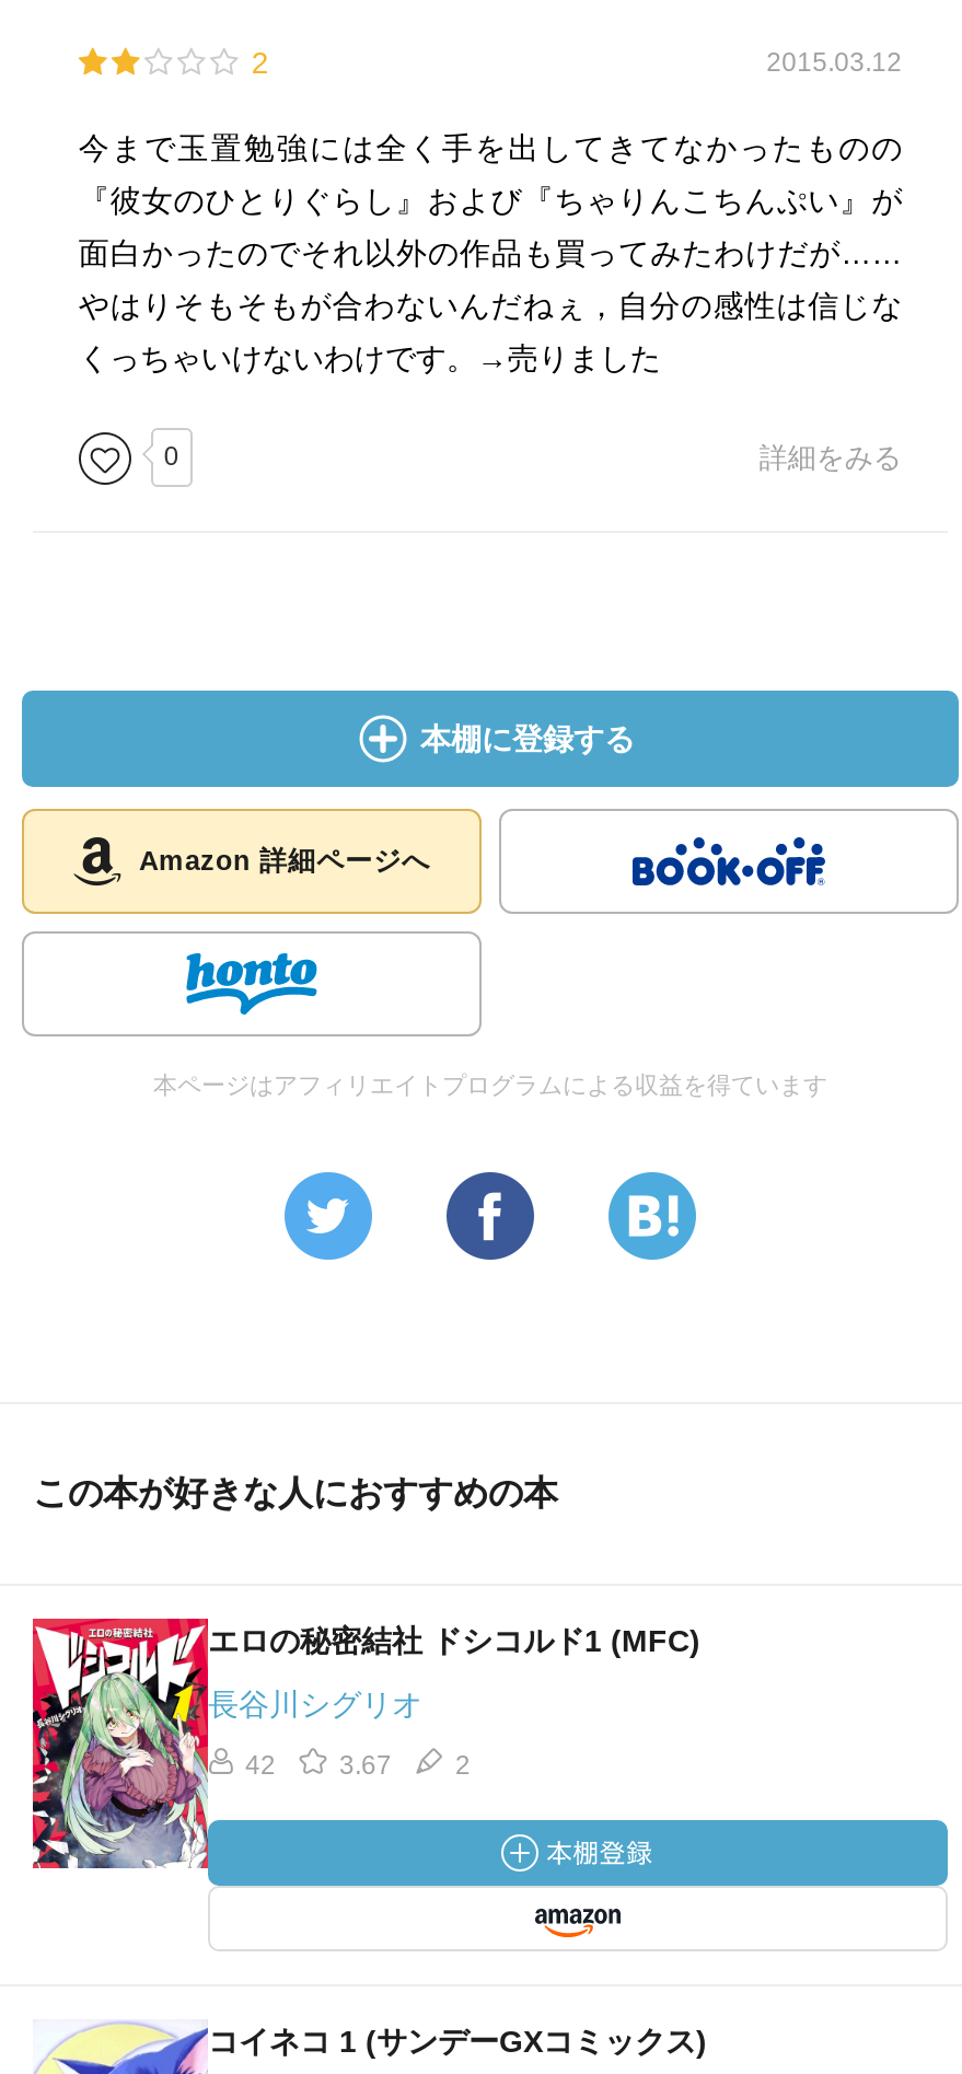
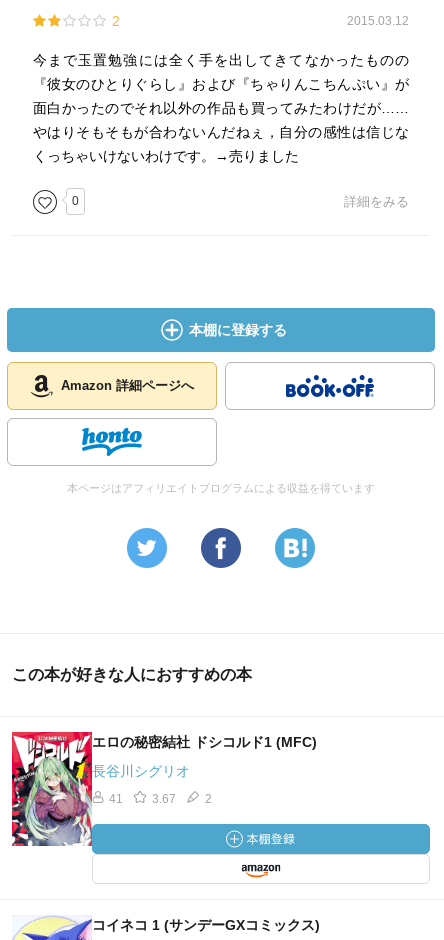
- 42
+ 41
